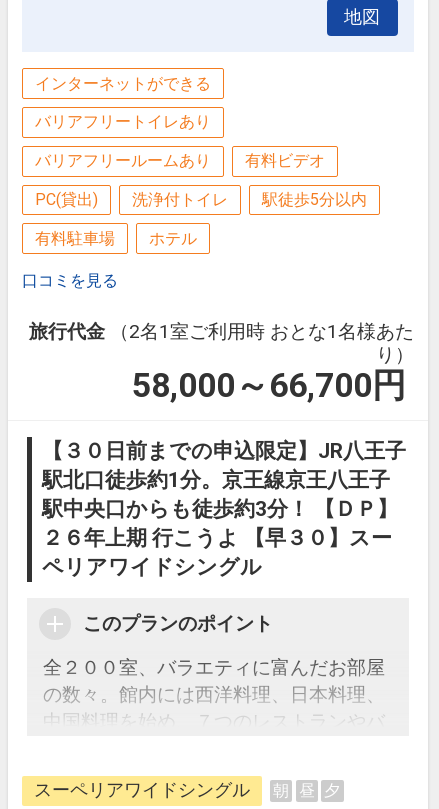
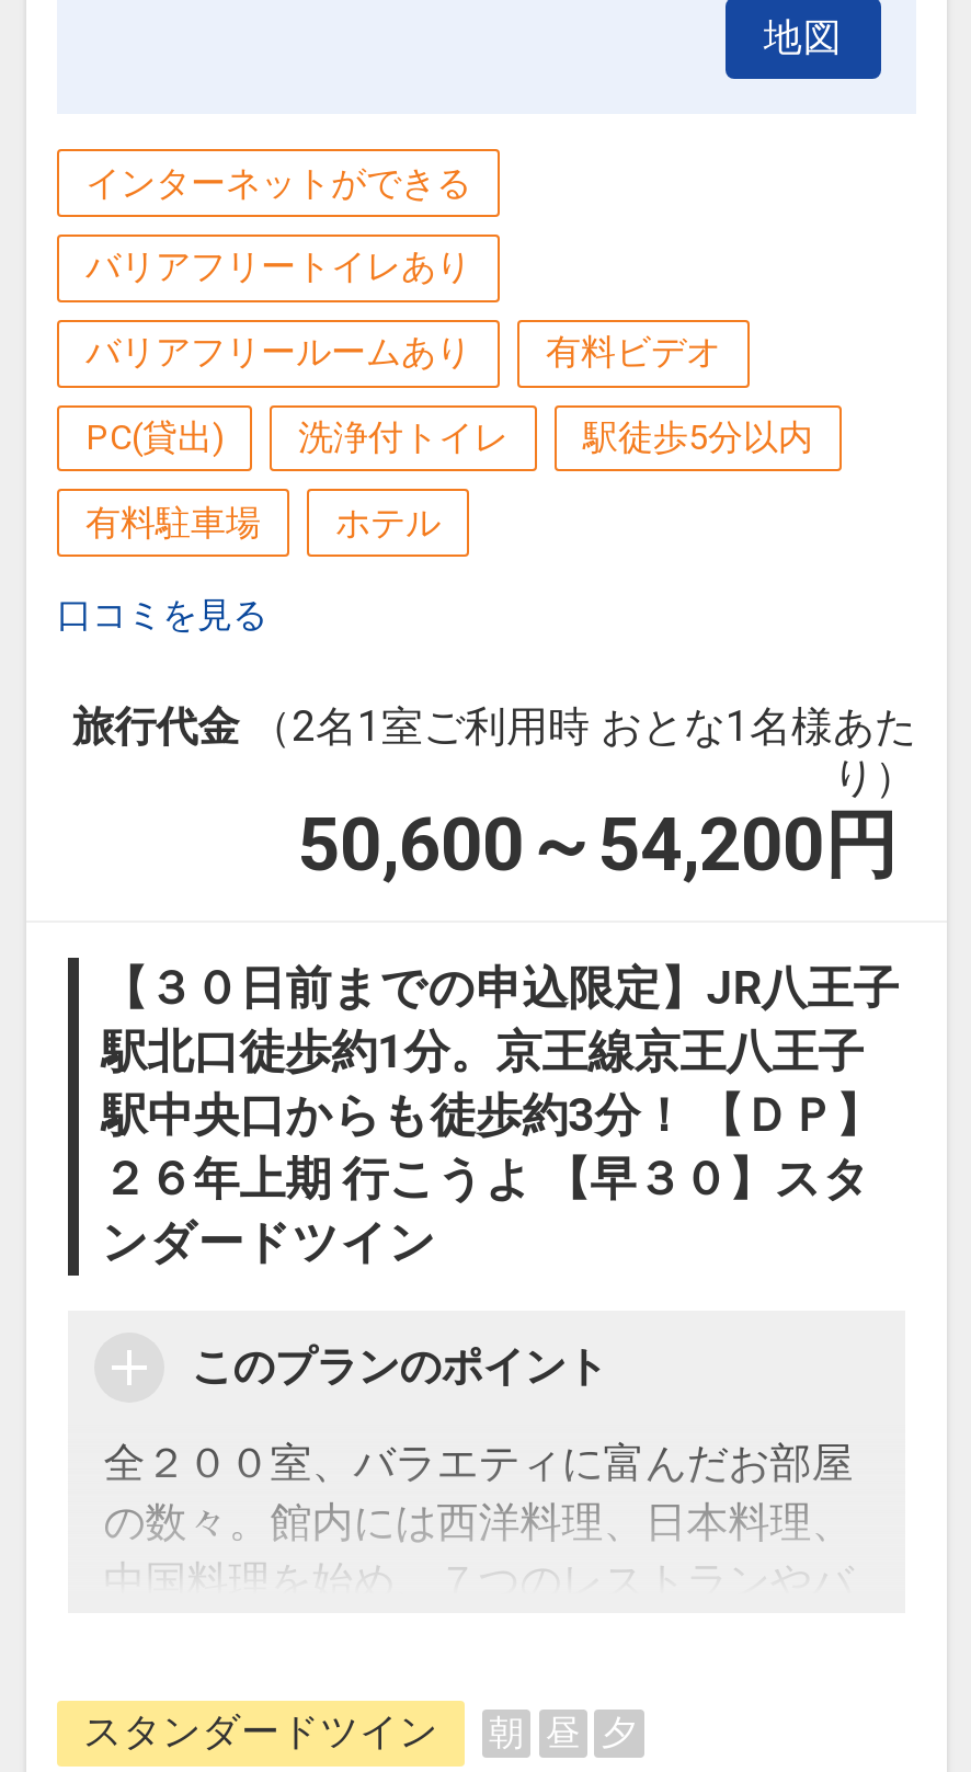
- 58,000～66,700円
+ 50,600～54,200円

- ２６年上期 行こうよ 【早３０】スー
- ペリアワイドシングル
+ ２６年上期 行こうよ 【早３０】スタ
+ ンダードツイン

- スーペリアワイドシングル
+ スタンダードツイン
